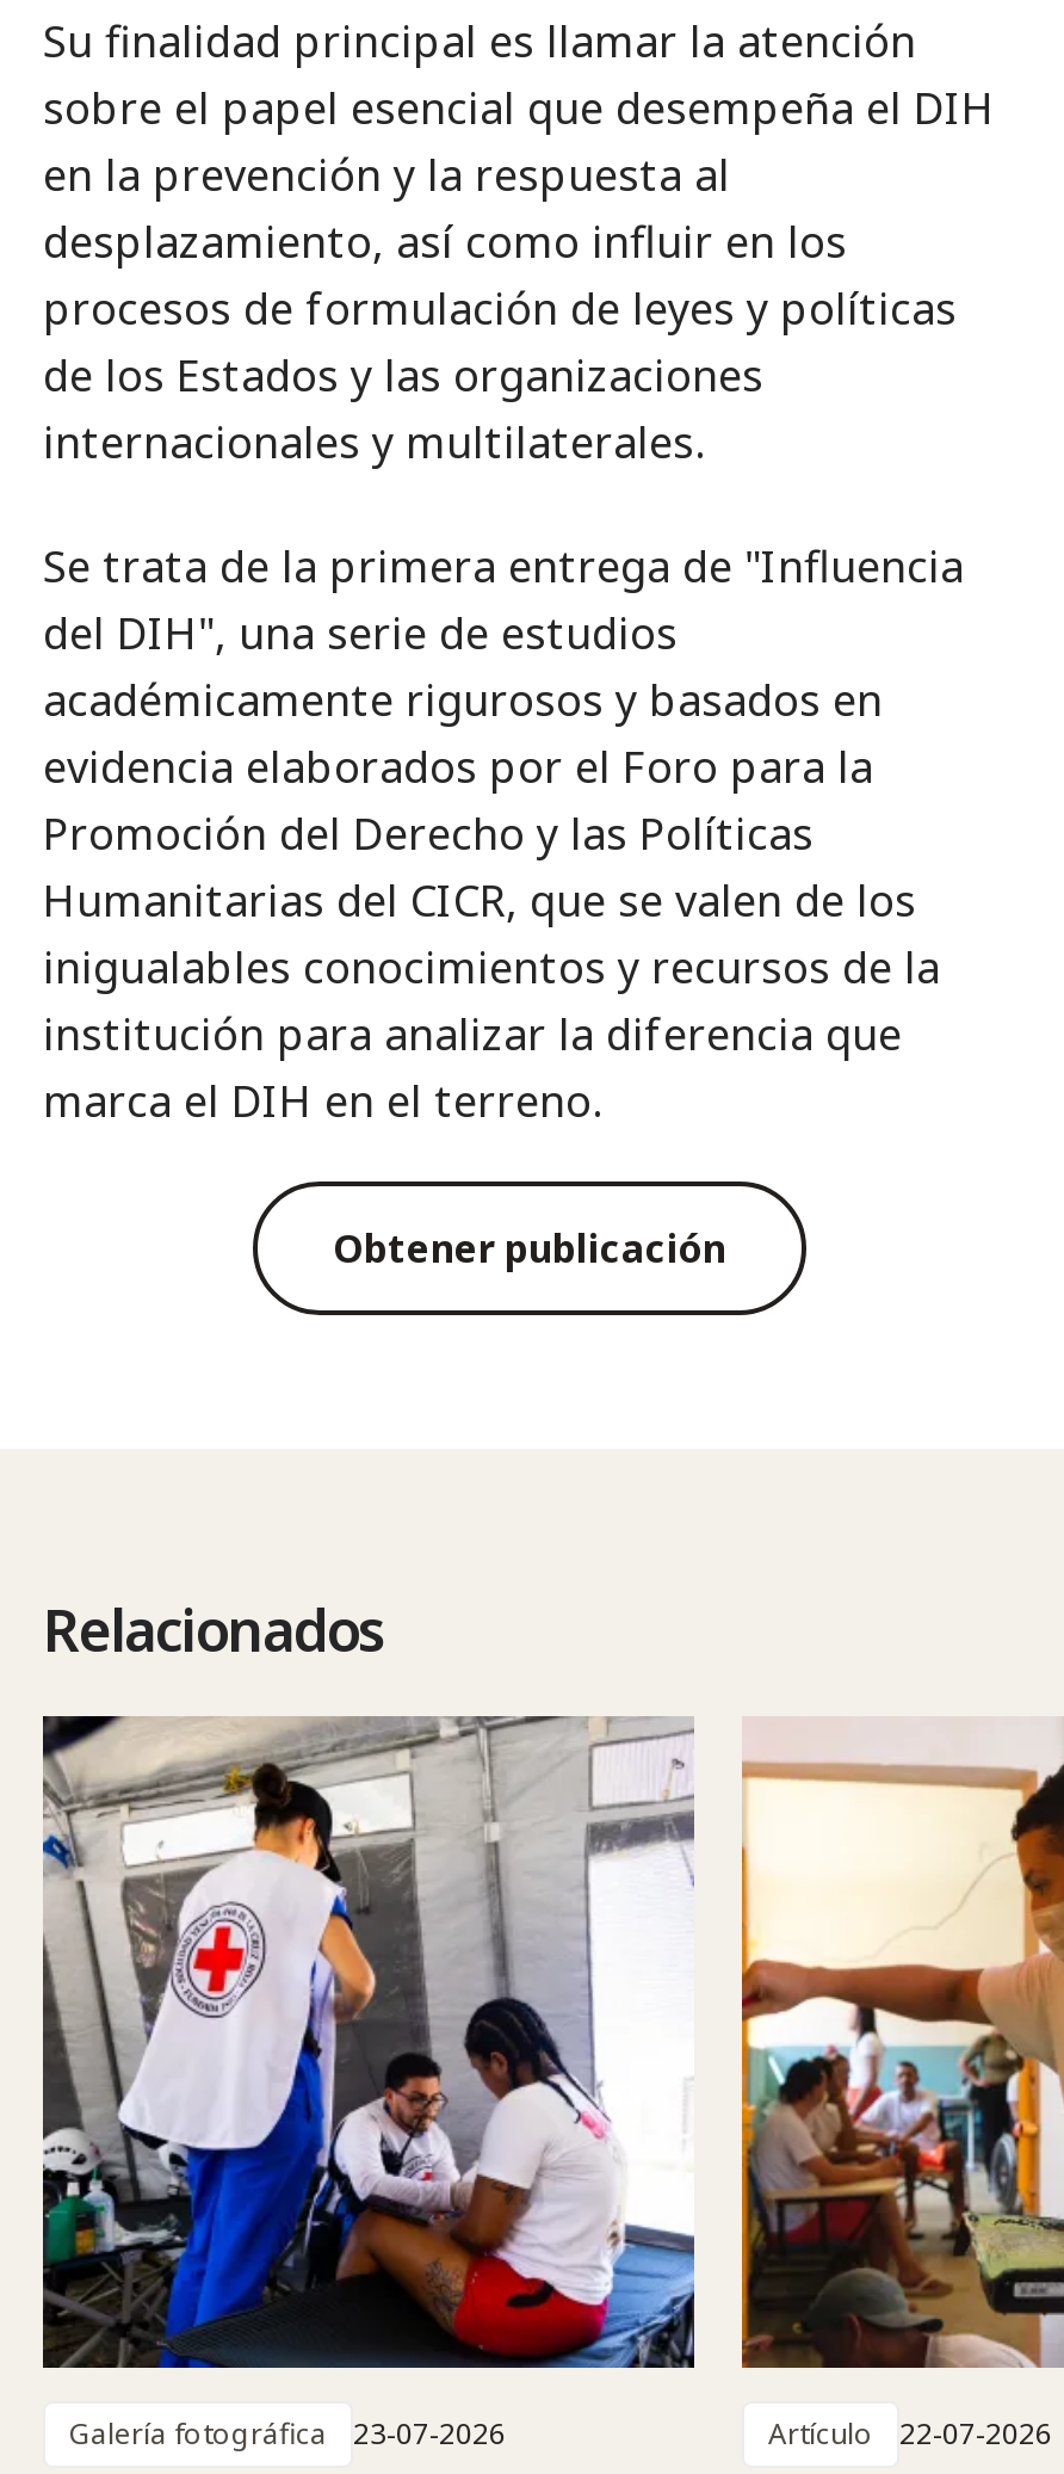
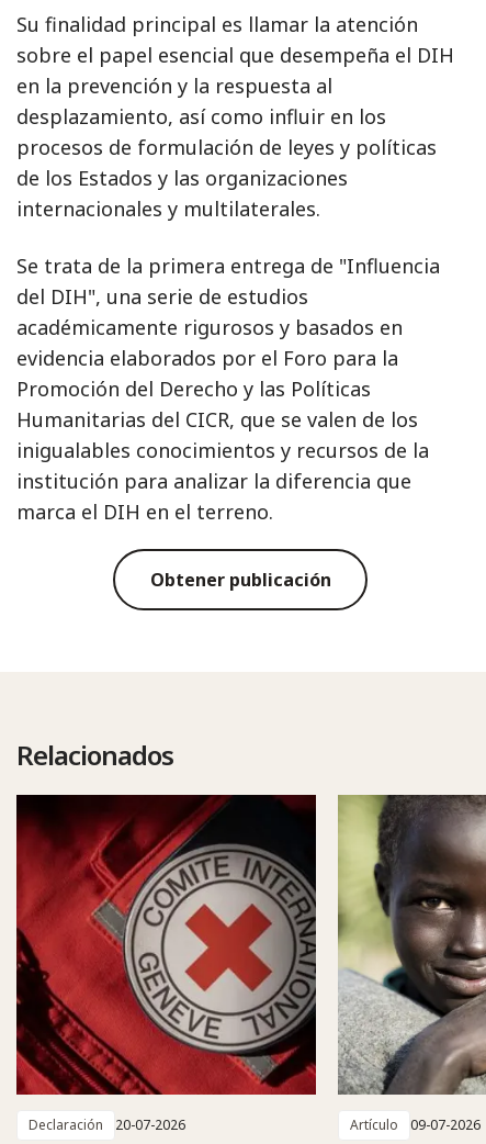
- [image]
- Galería fotográfica
- 23-07-2026
+ [image]
+ Declaración
+ 20-07-2026

- [image]
- Artículo 22-07-2026
+ [image]
+ Artículo 09-07-2026
